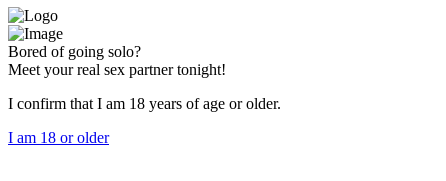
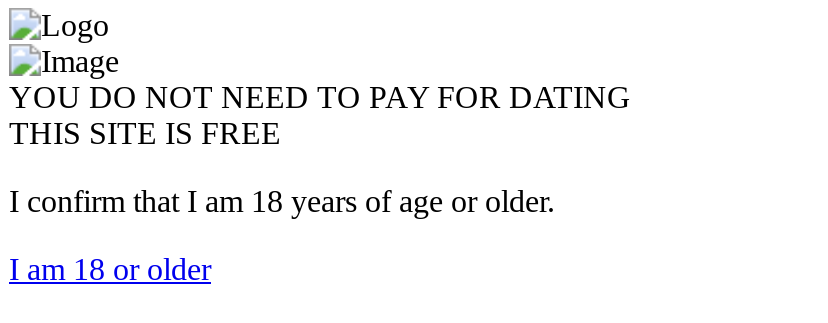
- Bored of going solo?
- Meet your real sex partner tonight!
+ YOU DO NOT NEED TO PAY FOR DATING
+ THIS SITE IS FREE
